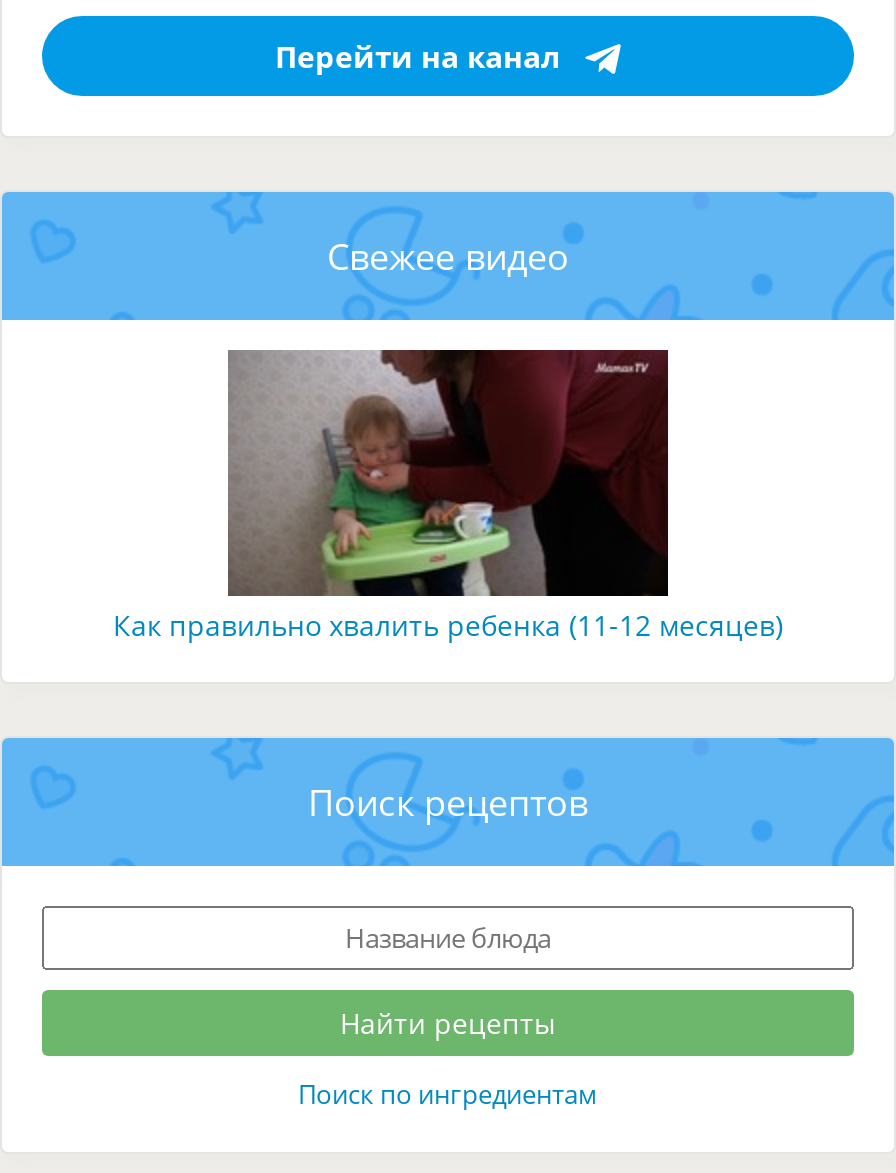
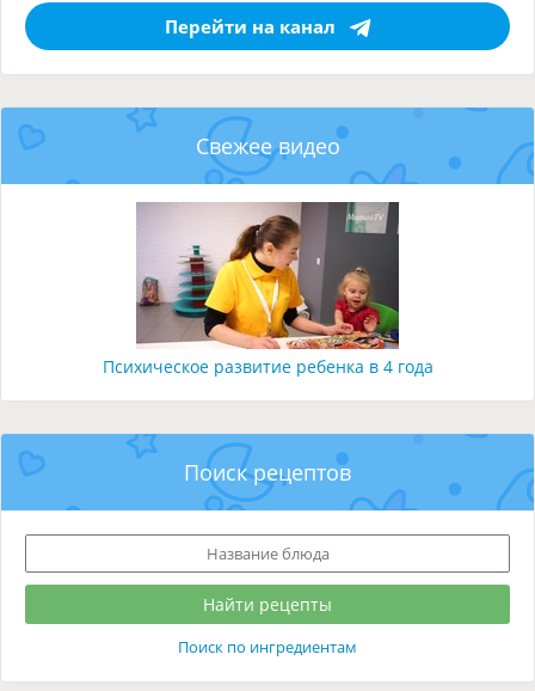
- [image]
- Как правильно хвалить ребенка (11-12 месяцев)
+ [image]
+ Психическое развитие ребенка в 4 года
